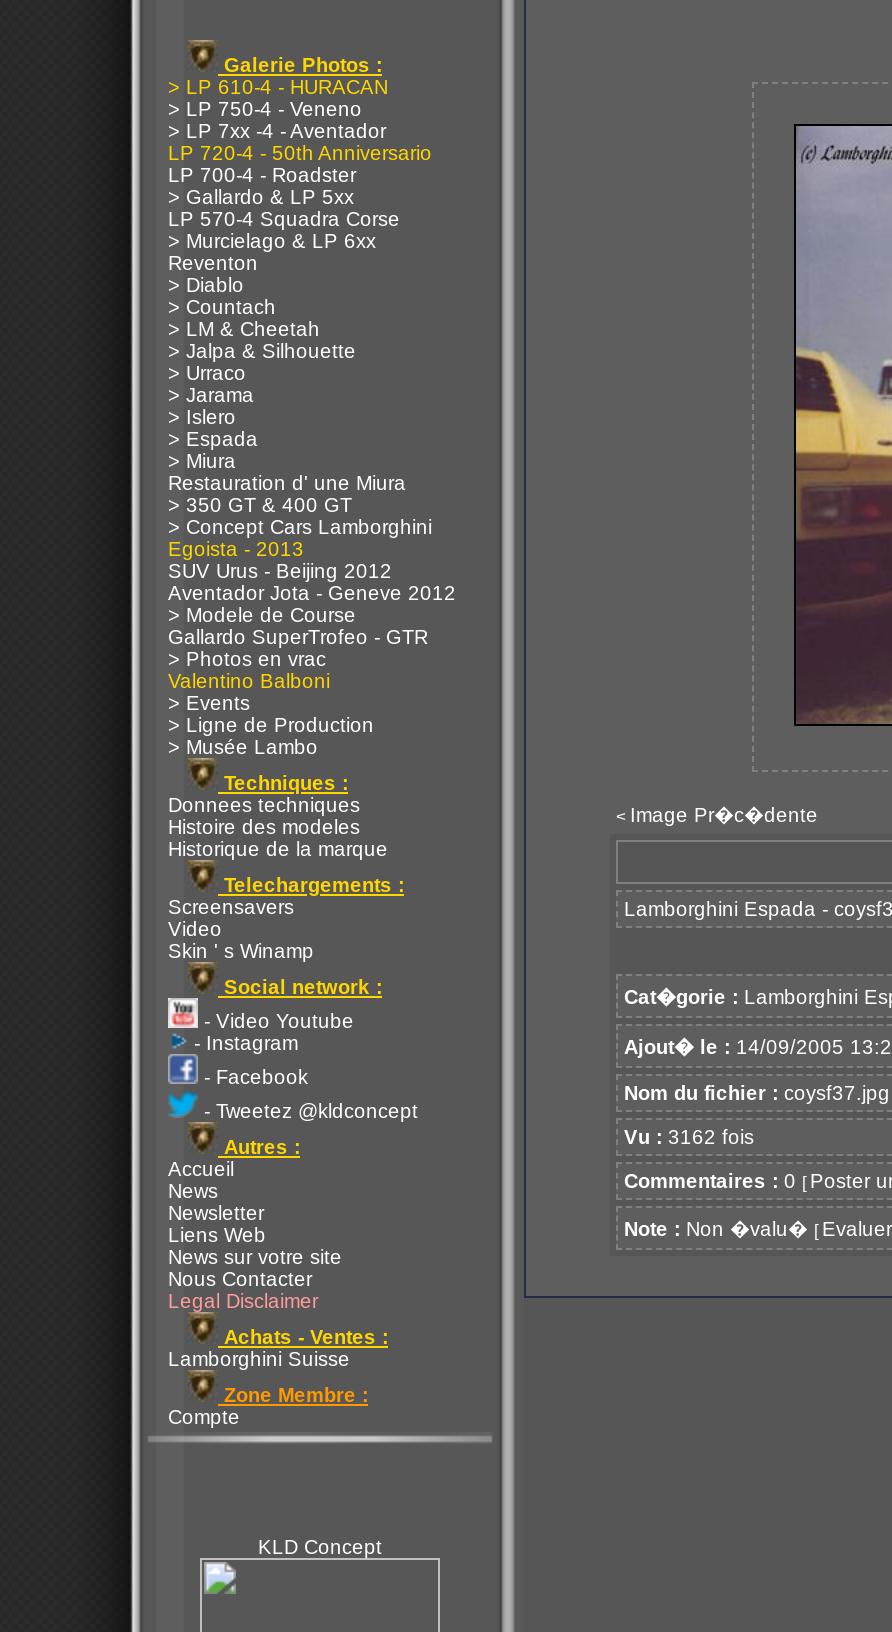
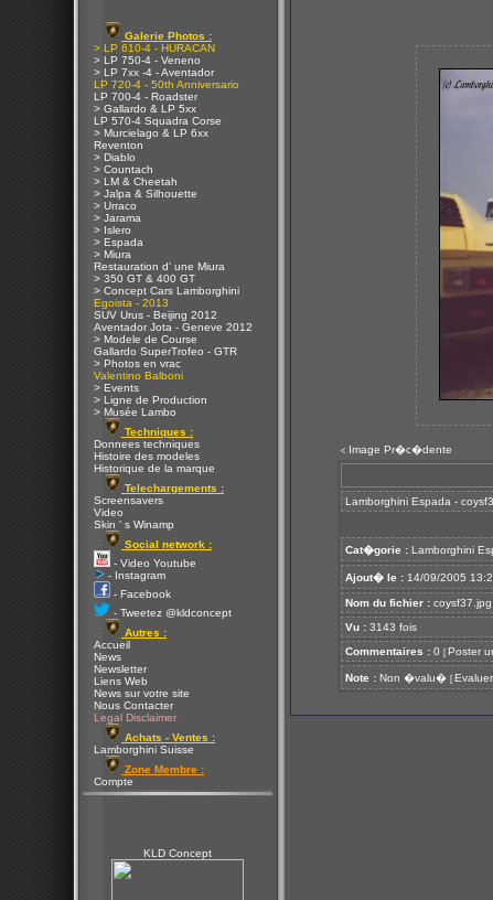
- Vu : 3162 fois
+ Vu : 3143 fois
